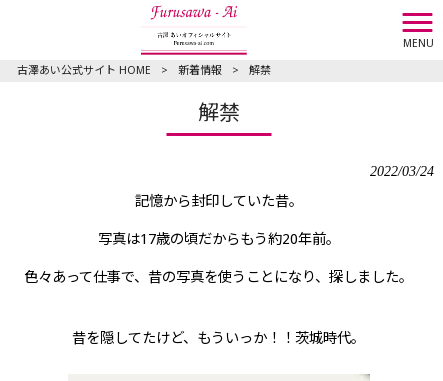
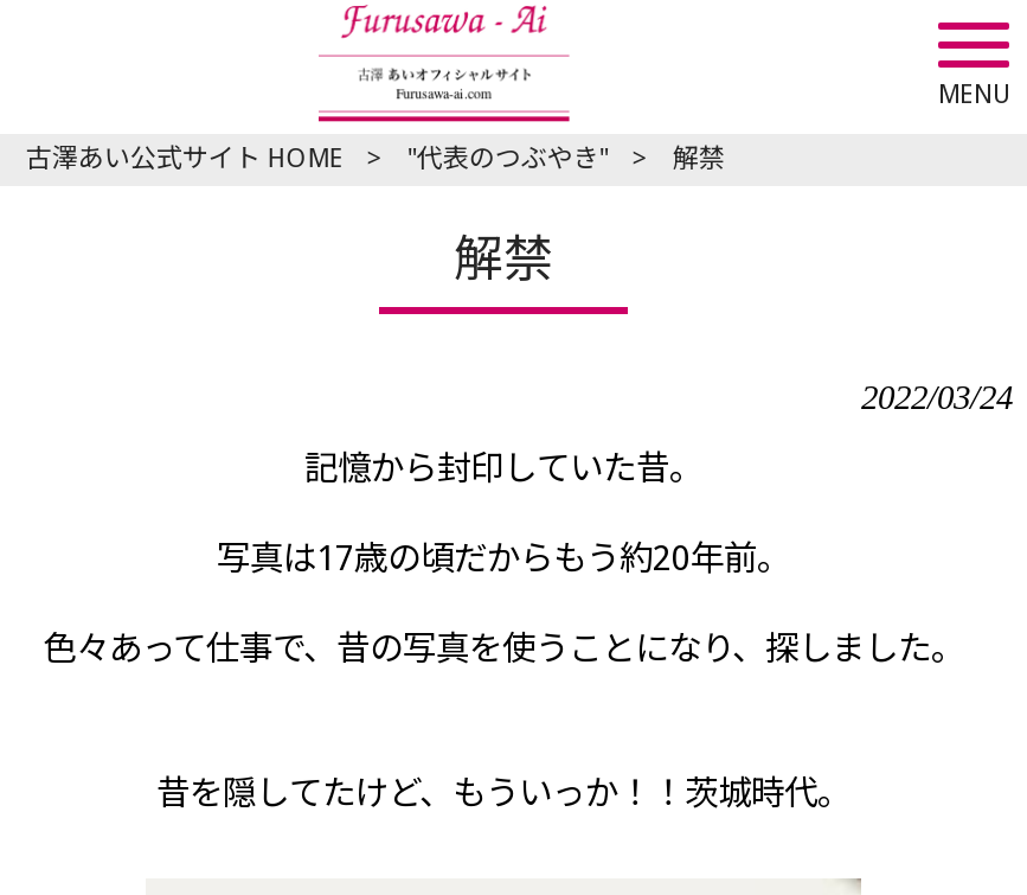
- 新着情報
+ "代表のつぶやき"
